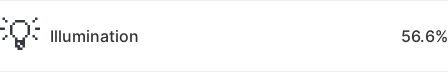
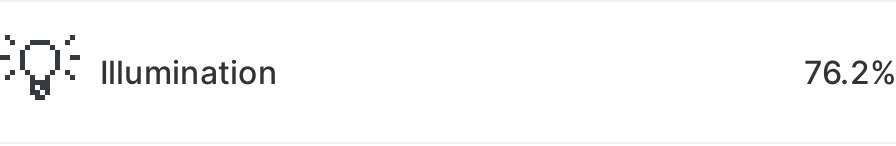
- 56.6%
+ 76.2%
